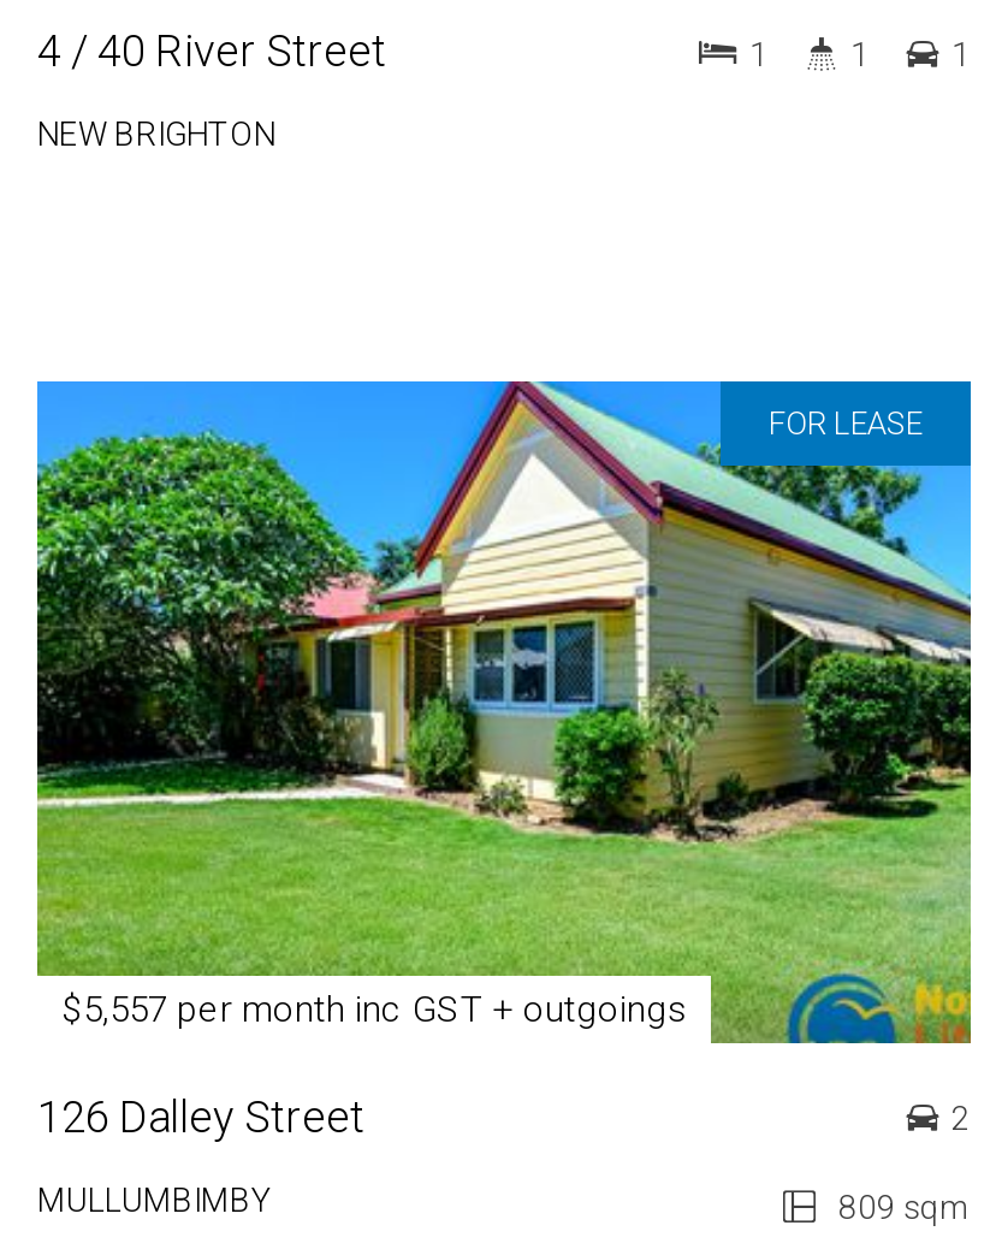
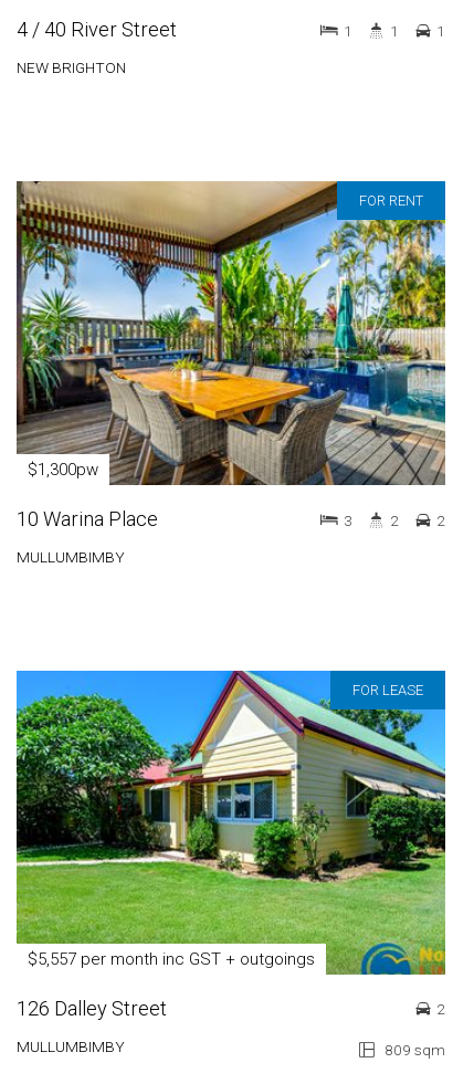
+ [image]
+ FOR RENT

+ $1,300pw
+ 10 Warina Place
+ MULLUMBIMBY

+ 3
+ 2
+ 2
